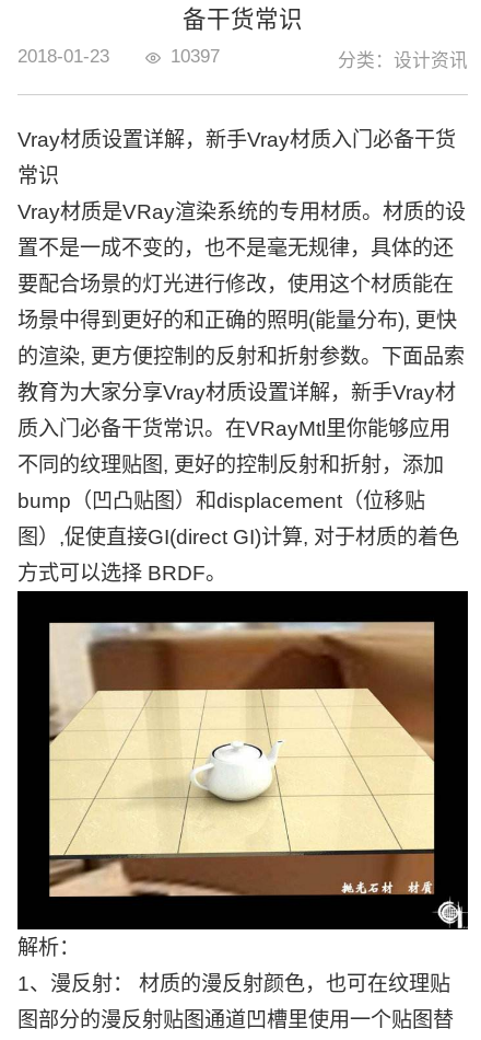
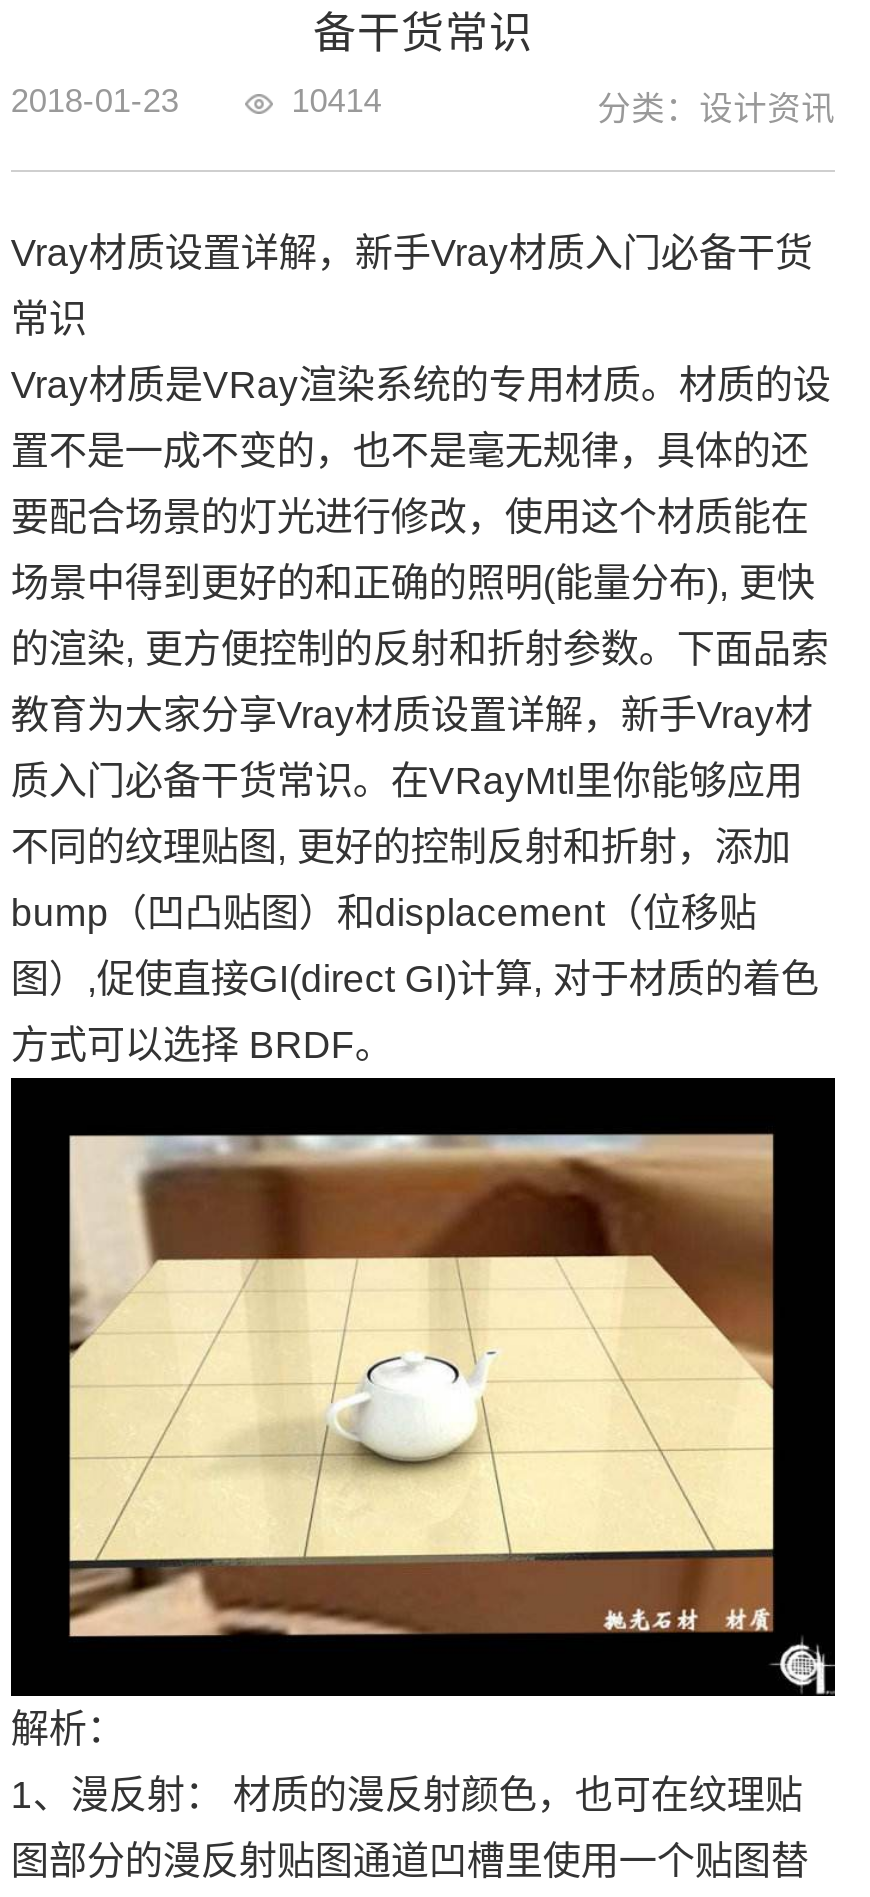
- 10397
+ 10414
